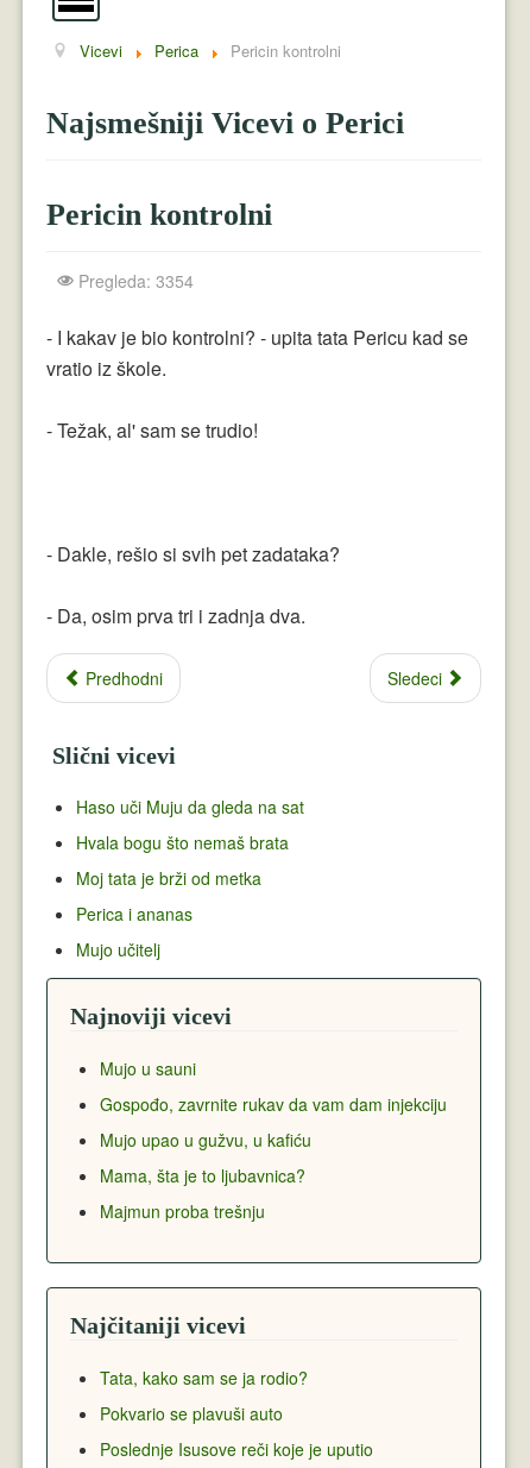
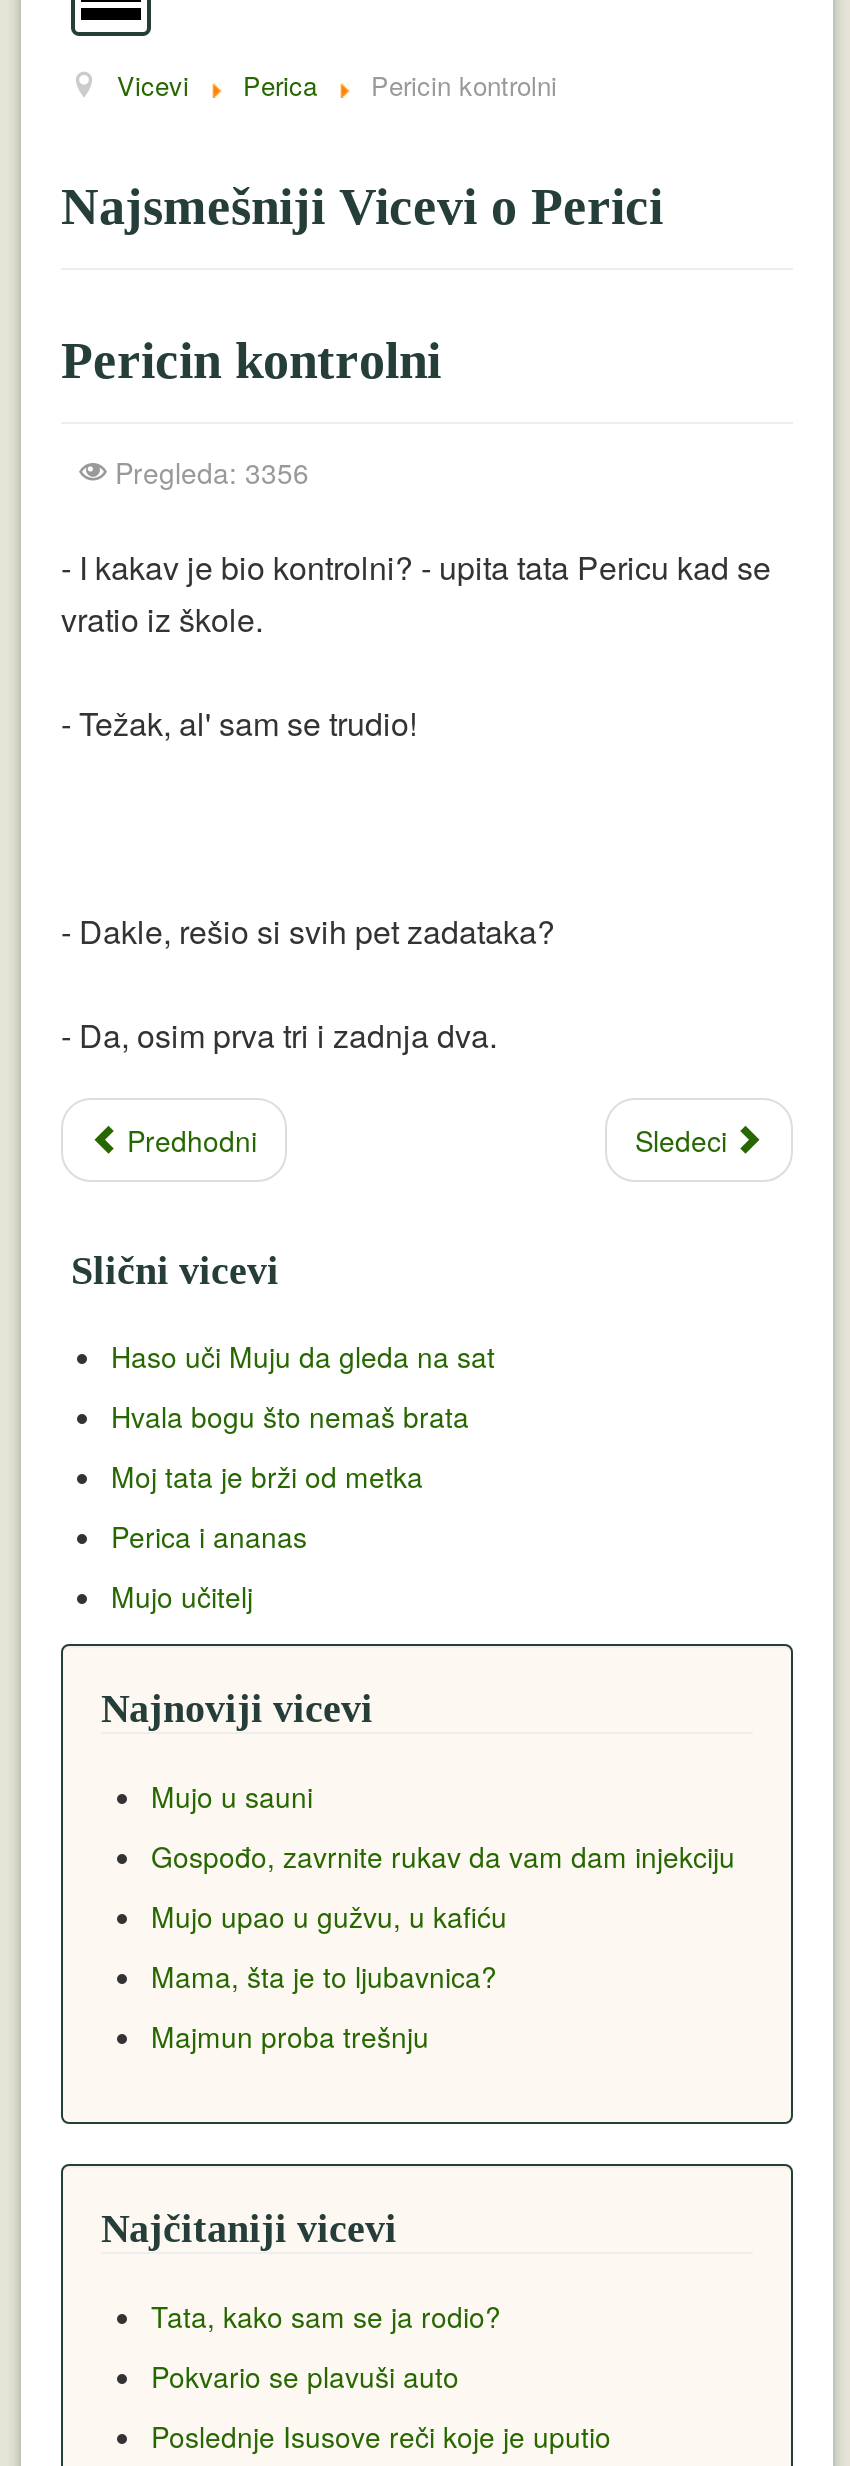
- Pregleda: 3354
+ Pregleda: 3356
